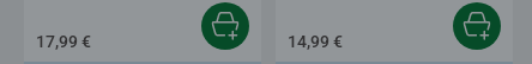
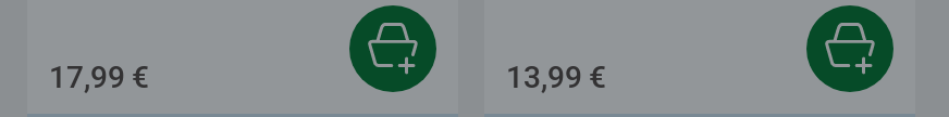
- 14,99 €
+ 13,99 €
